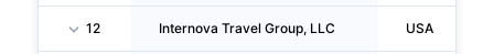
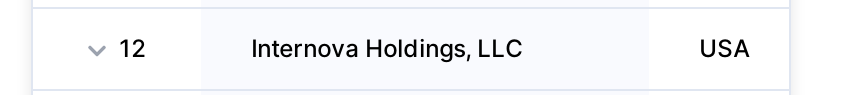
- Internova Travel Group, LLC
+ Internova Holdings, LLC
